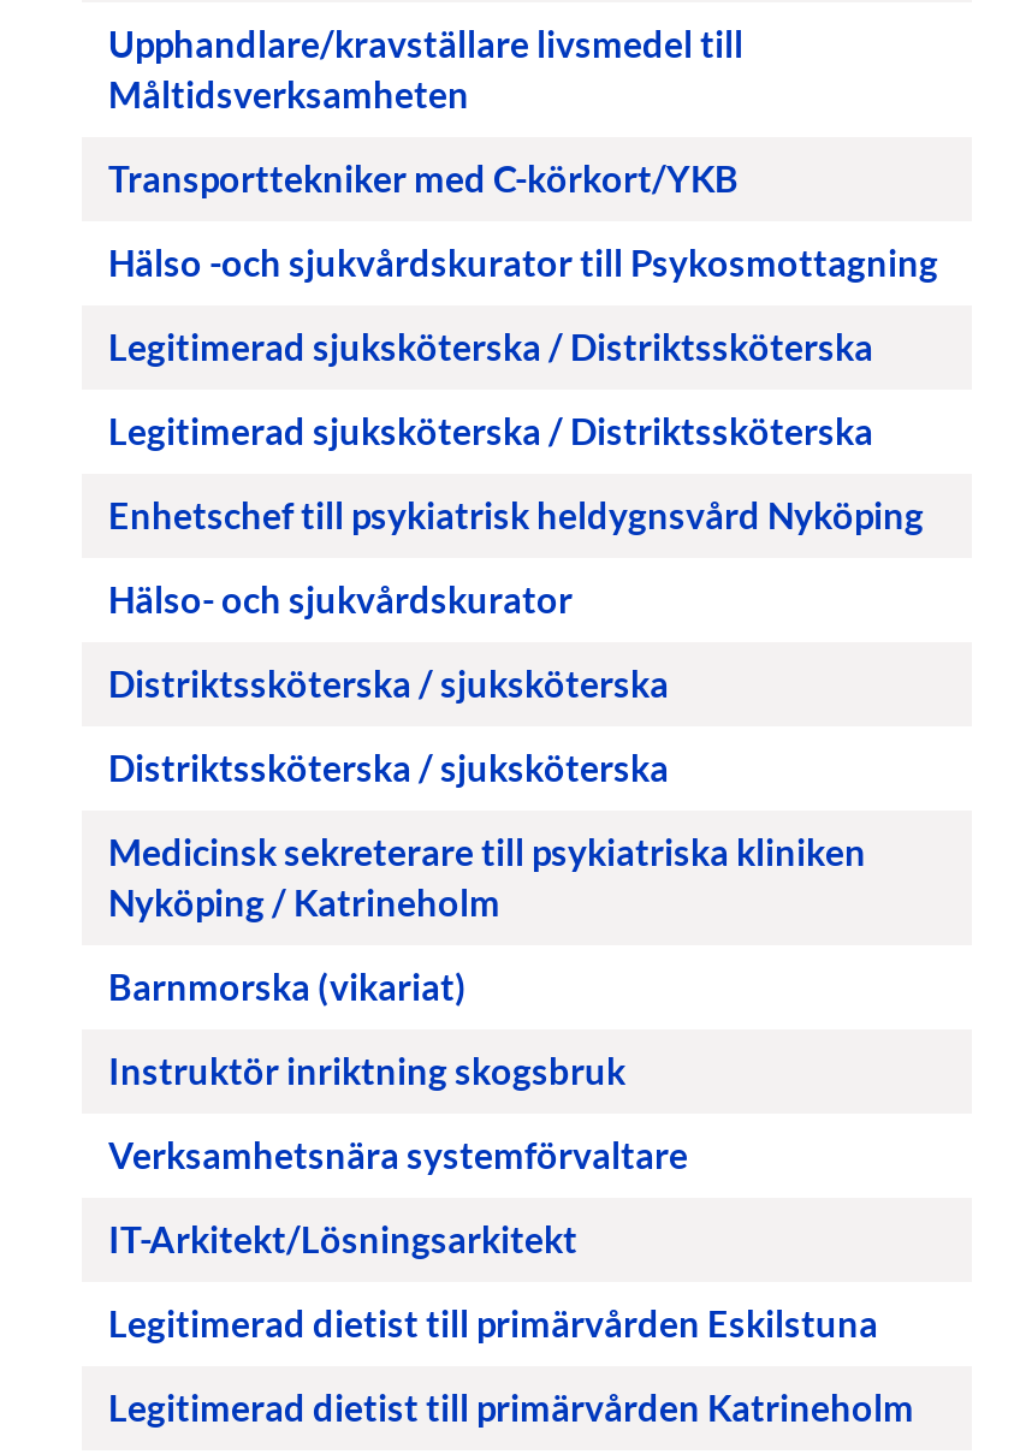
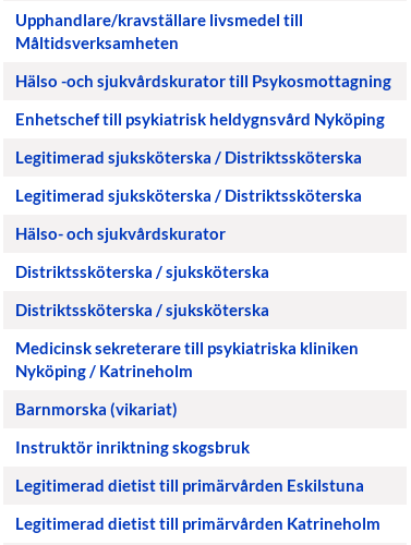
- Transporttekniker med C-körkort/YKB

moved up: Enhetschef till psykiatrisk heldygnsvård Nyköping

- Verksamhetsnära systemförvaltare
- IT-Arkitekt/Lösningsarkitekt
